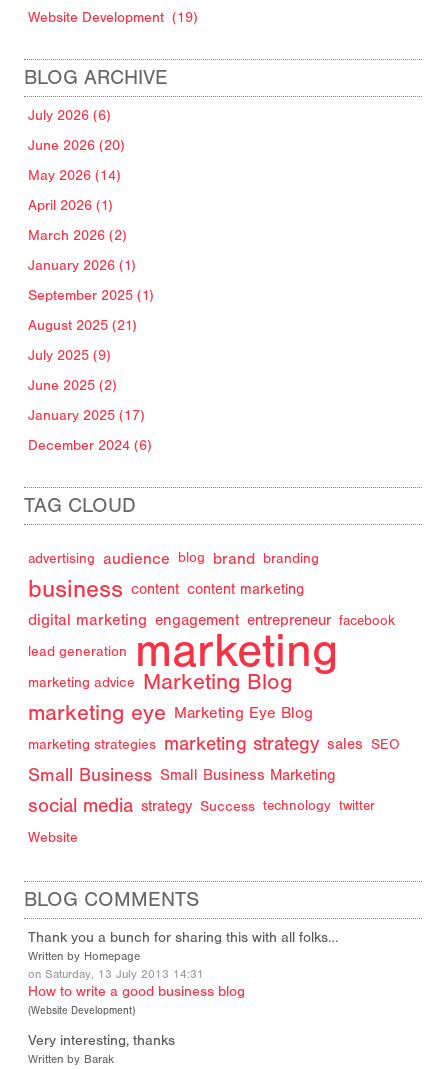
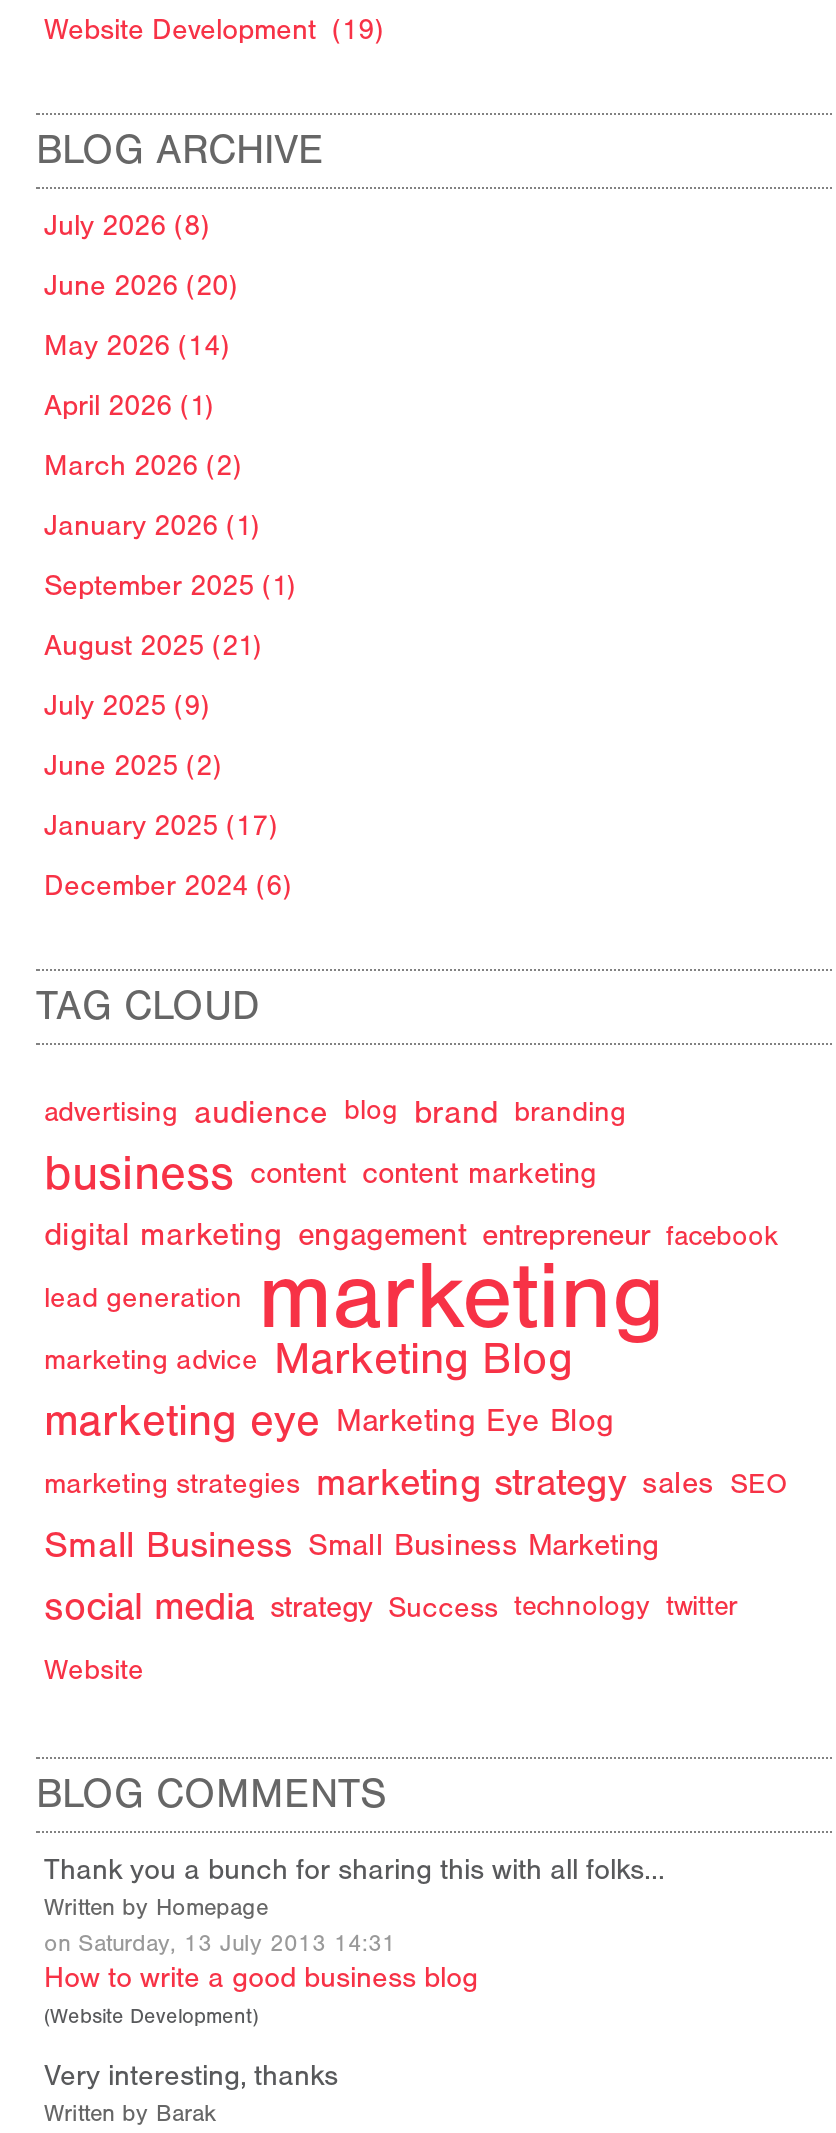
- July 2026 (6)
+ July 2026 (8)
